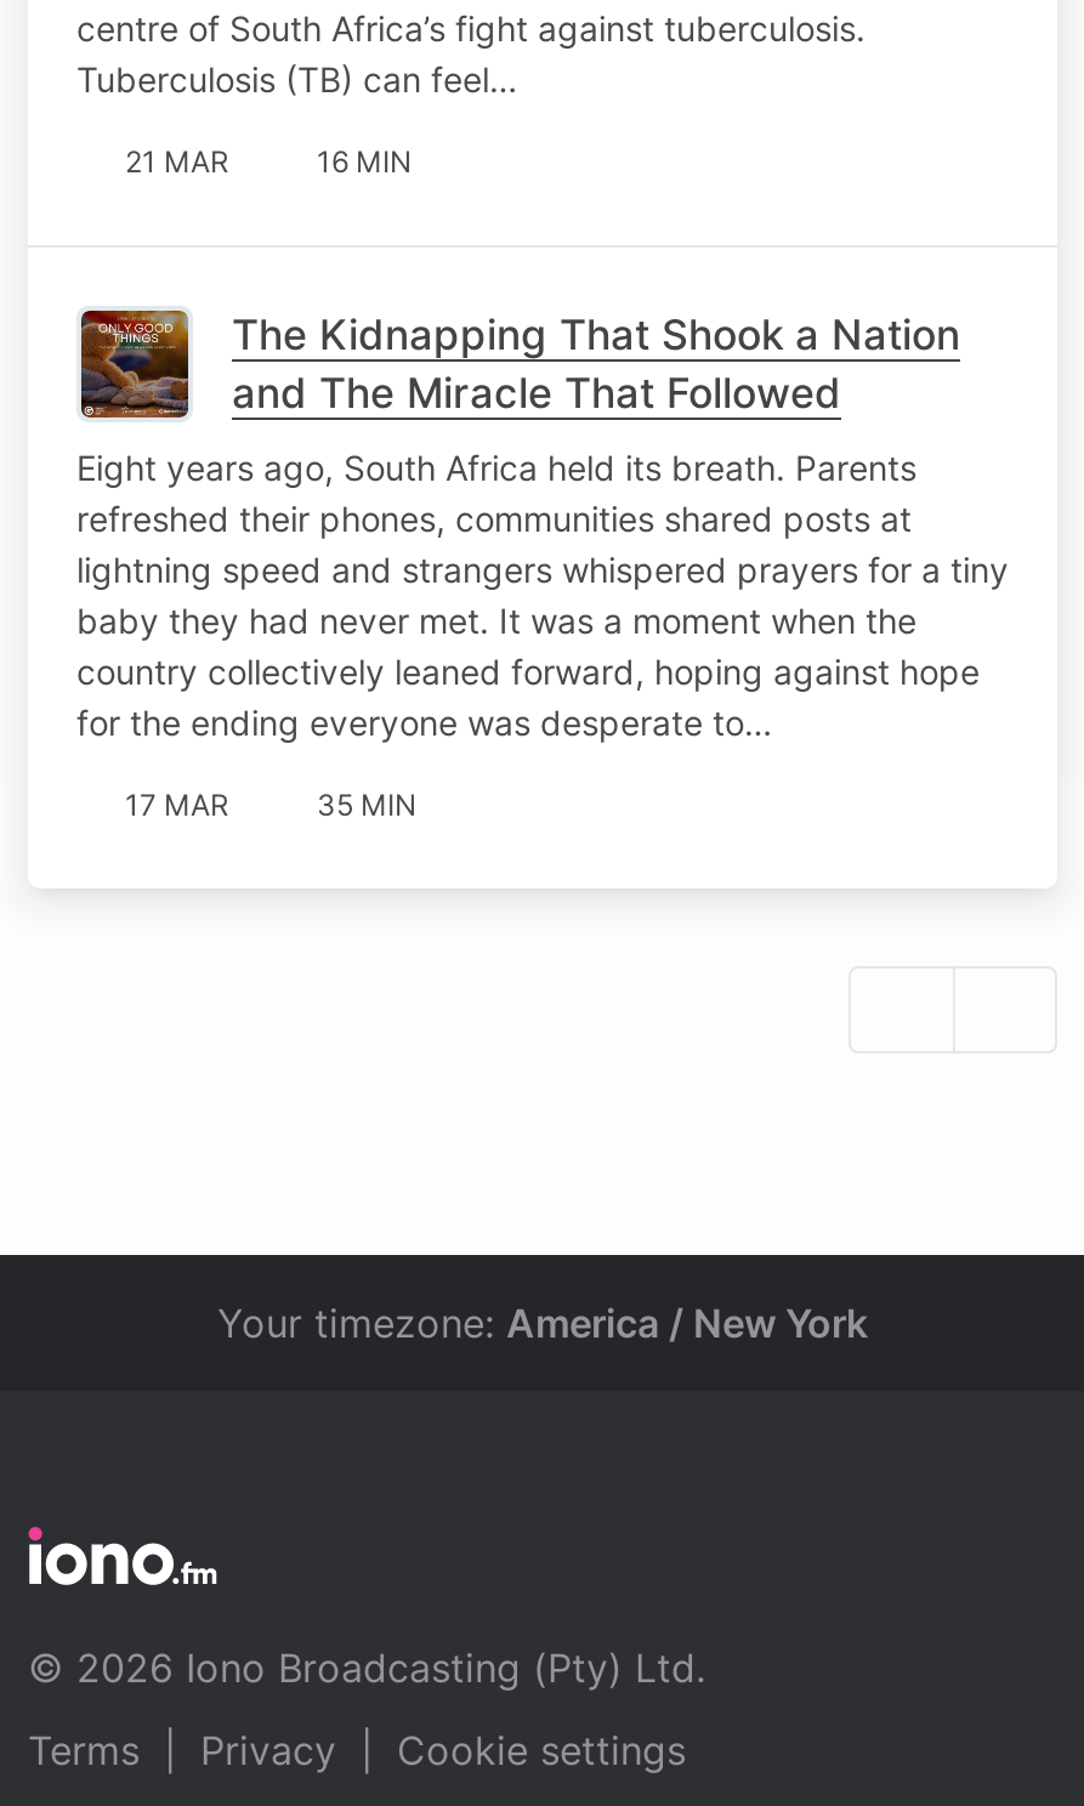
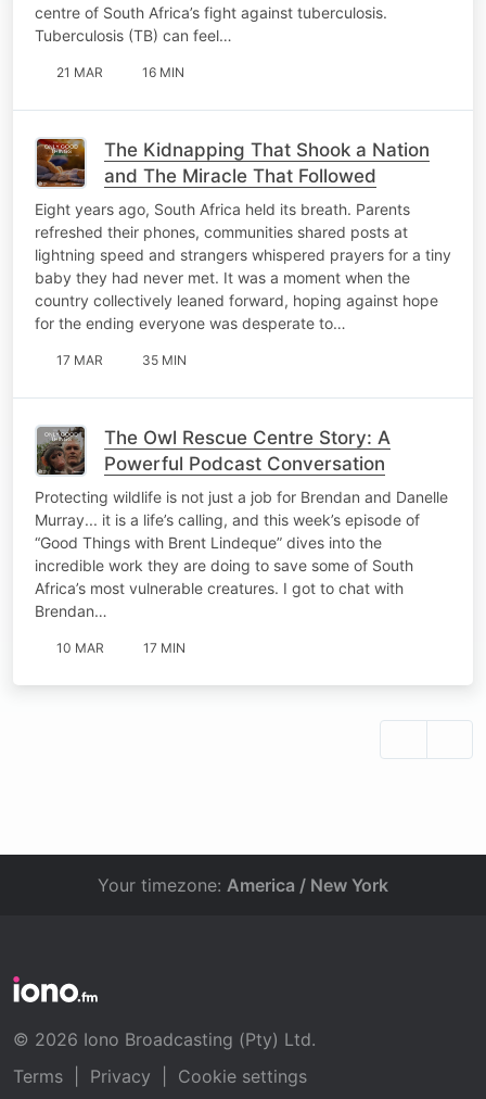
+ [image]
+ The Owl Rescue Centre Story: A
+ Powerful Podcast Conversation
+ Protecting wildlife is not just a job for Brendan and Danelle
+ Murray... it is a life’s calling, and this week’s episode of
+ “Good Things with Brent Lindeque” dives into the
+ incredible work they are doing to save some of South
+ Africa’s most vulnerable creatures. I got to chat with
+ Brendan…
+ 10 MAR
+ 17 MIN
